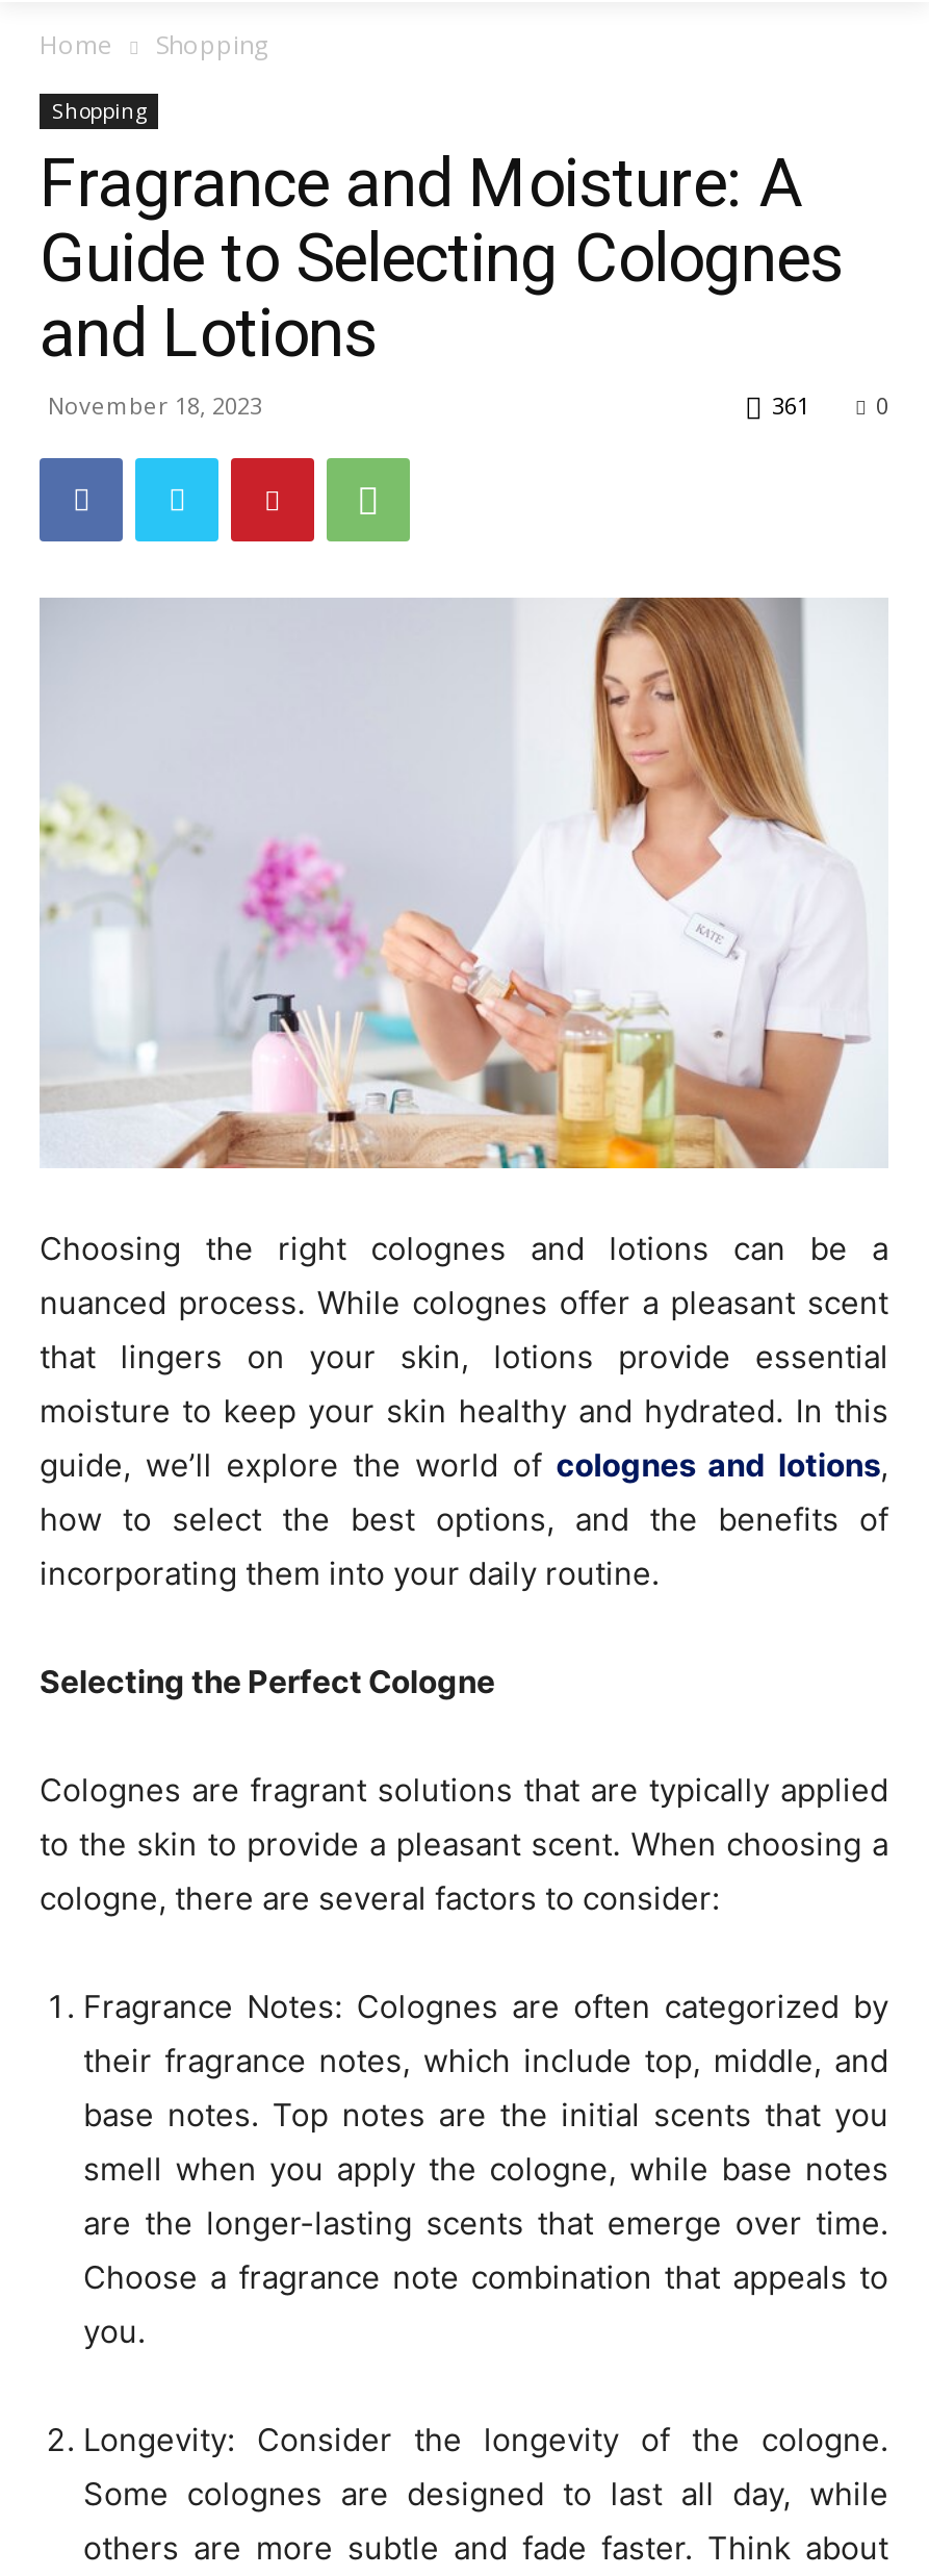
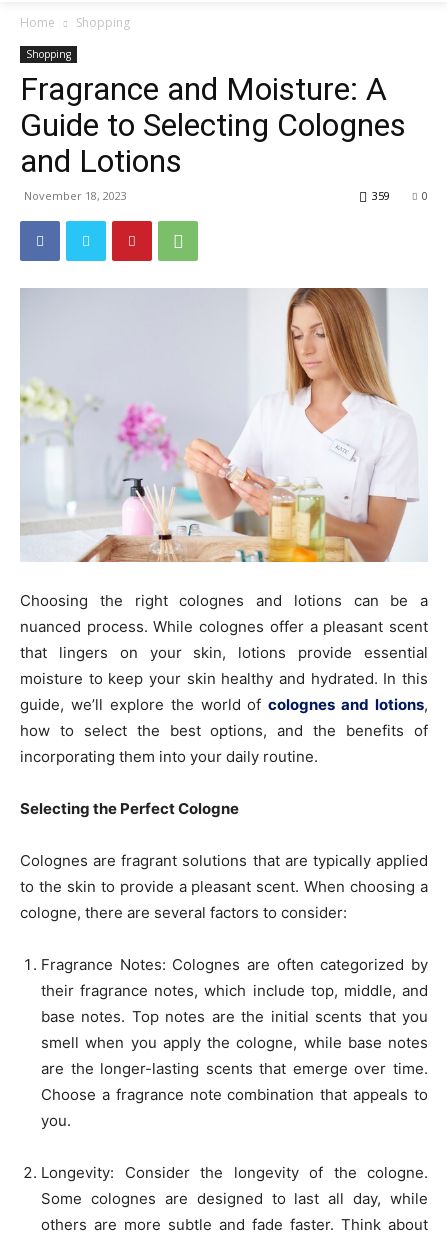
- 361
+ 359
